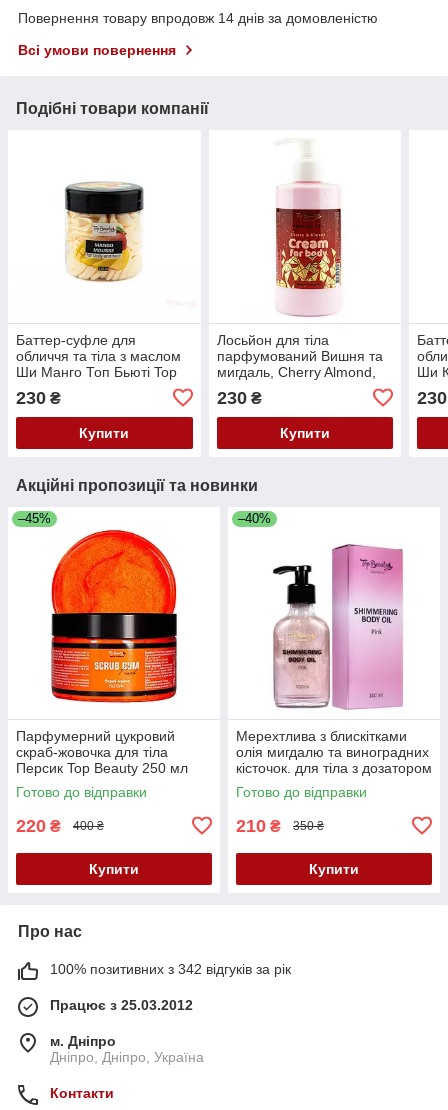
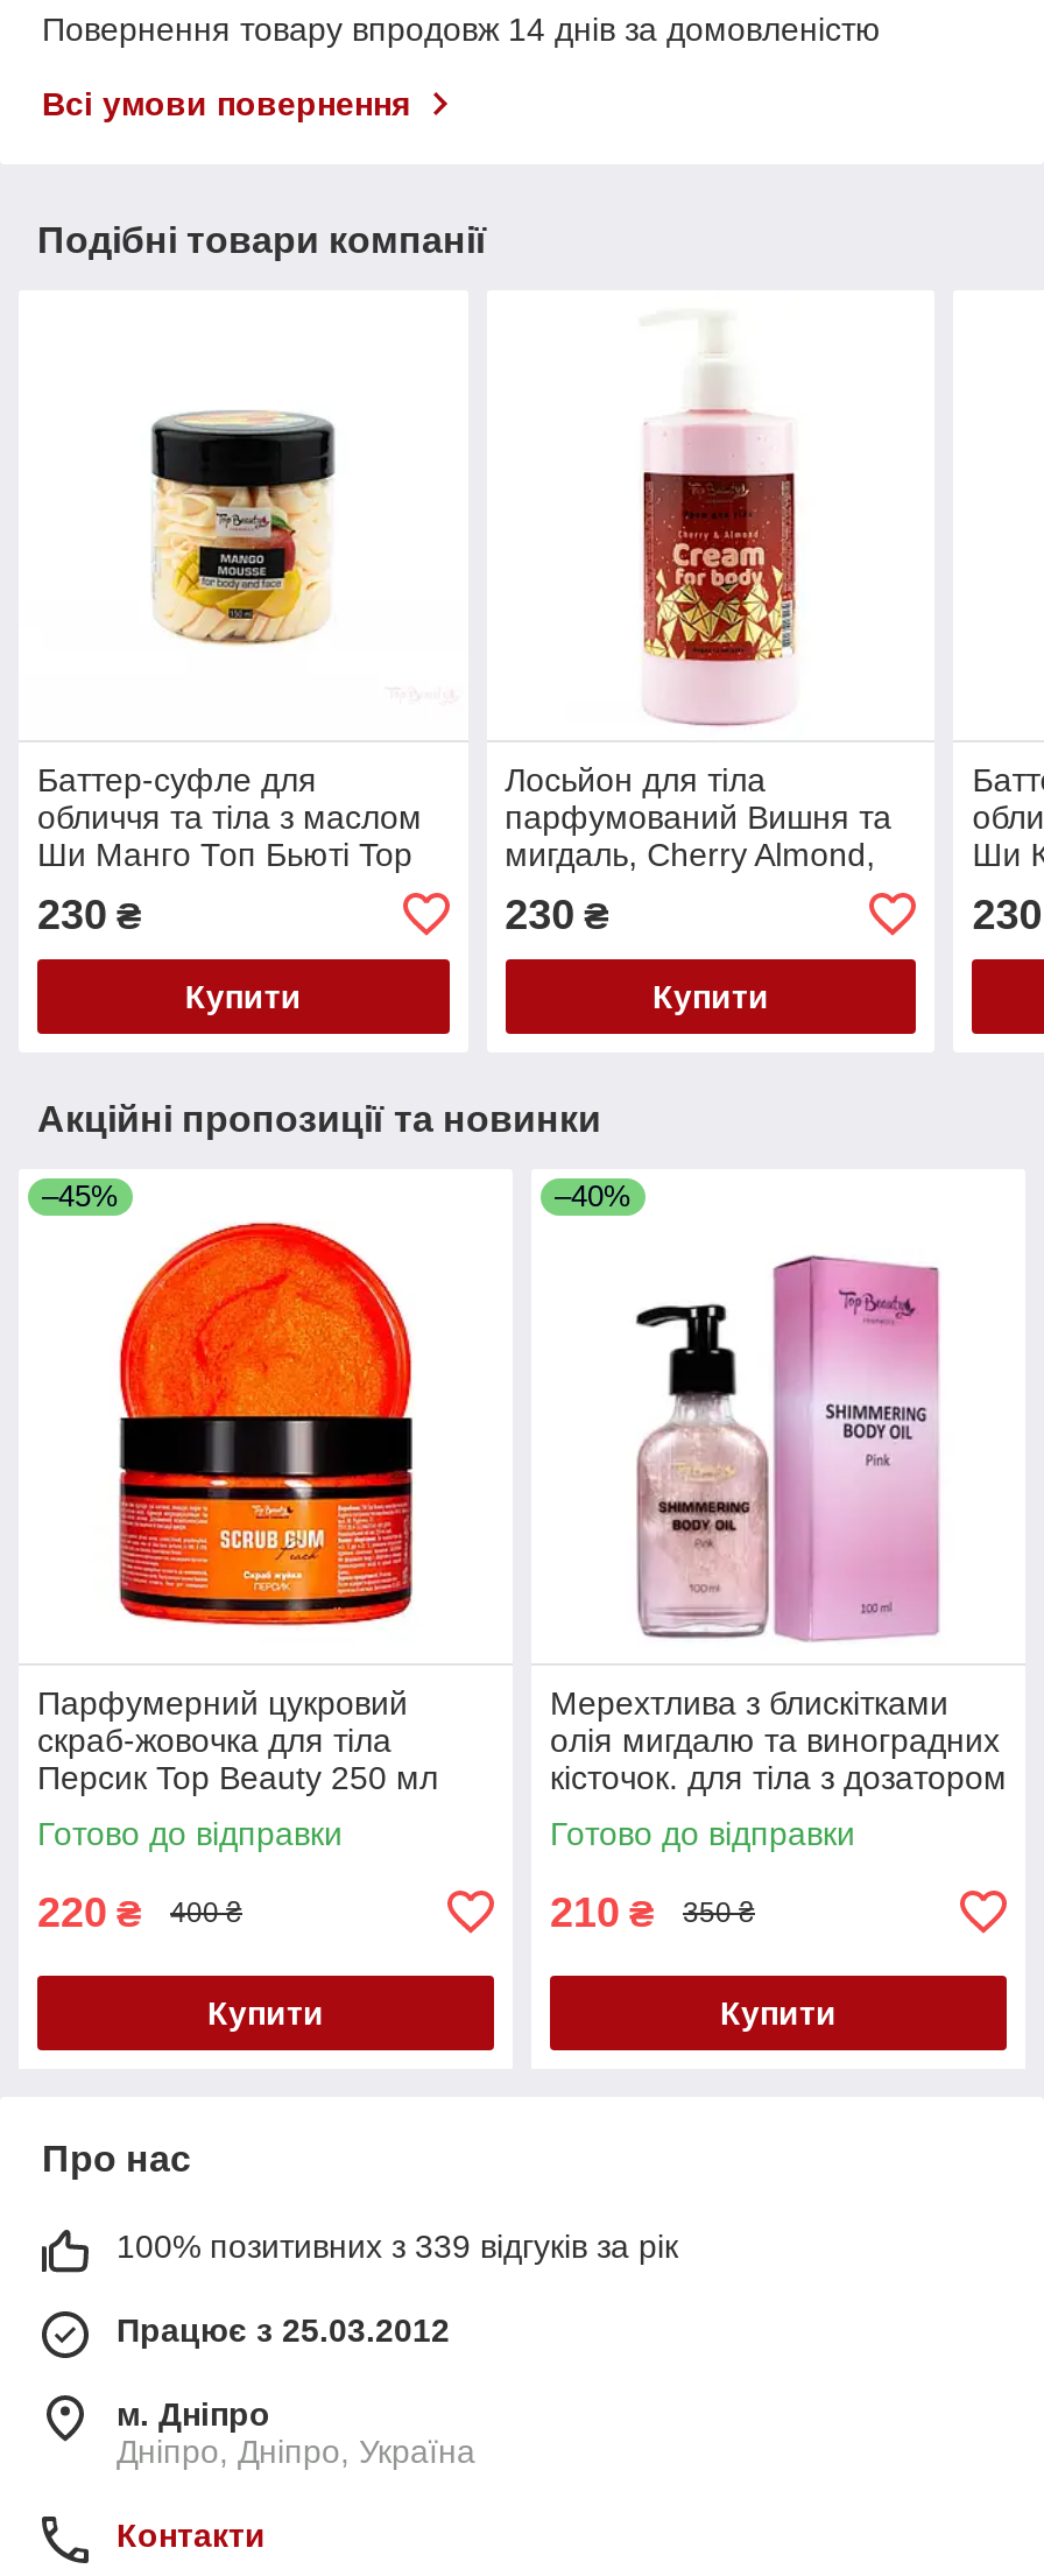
- 100% позитивних з 342 відгуків за рік
+ 100% позитивних з 339 відгуків за рік
